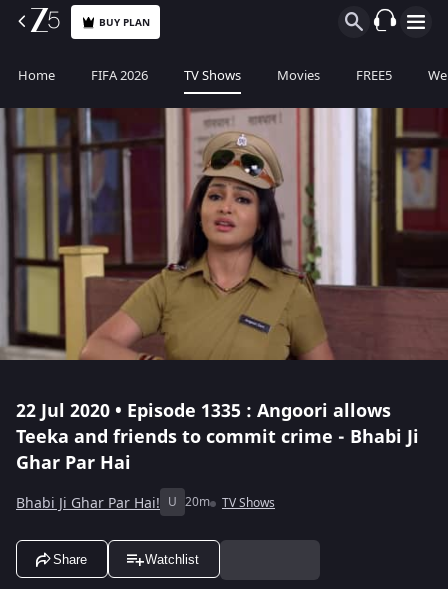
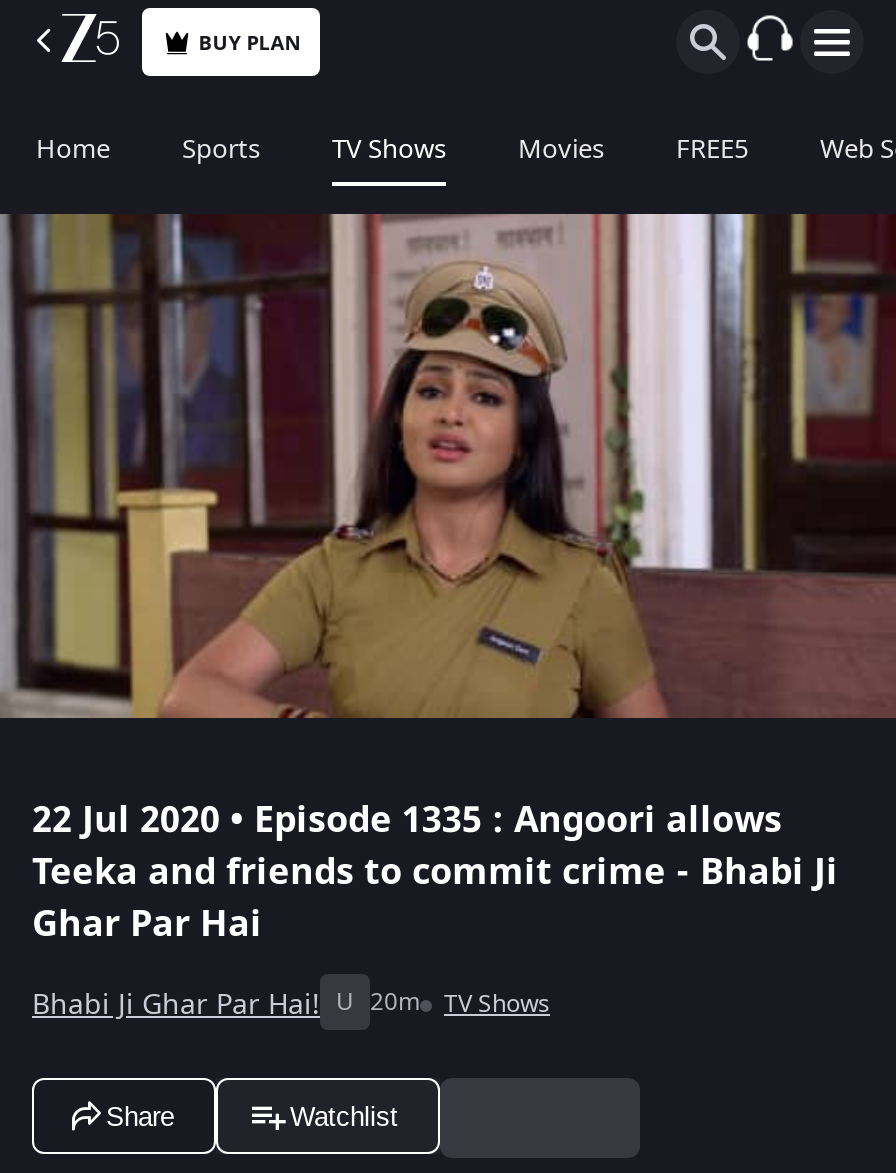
- FIFA 2026
+ Sports
